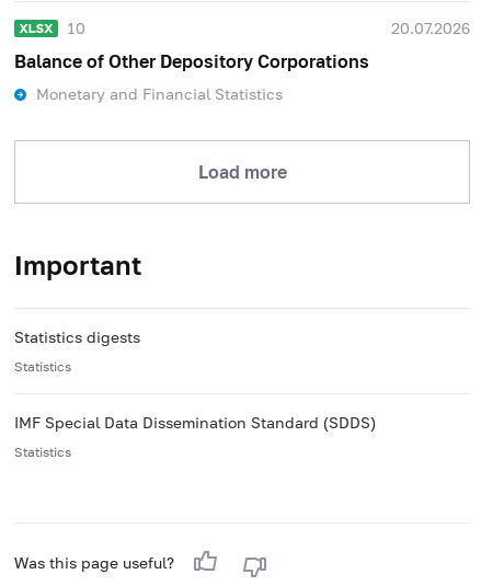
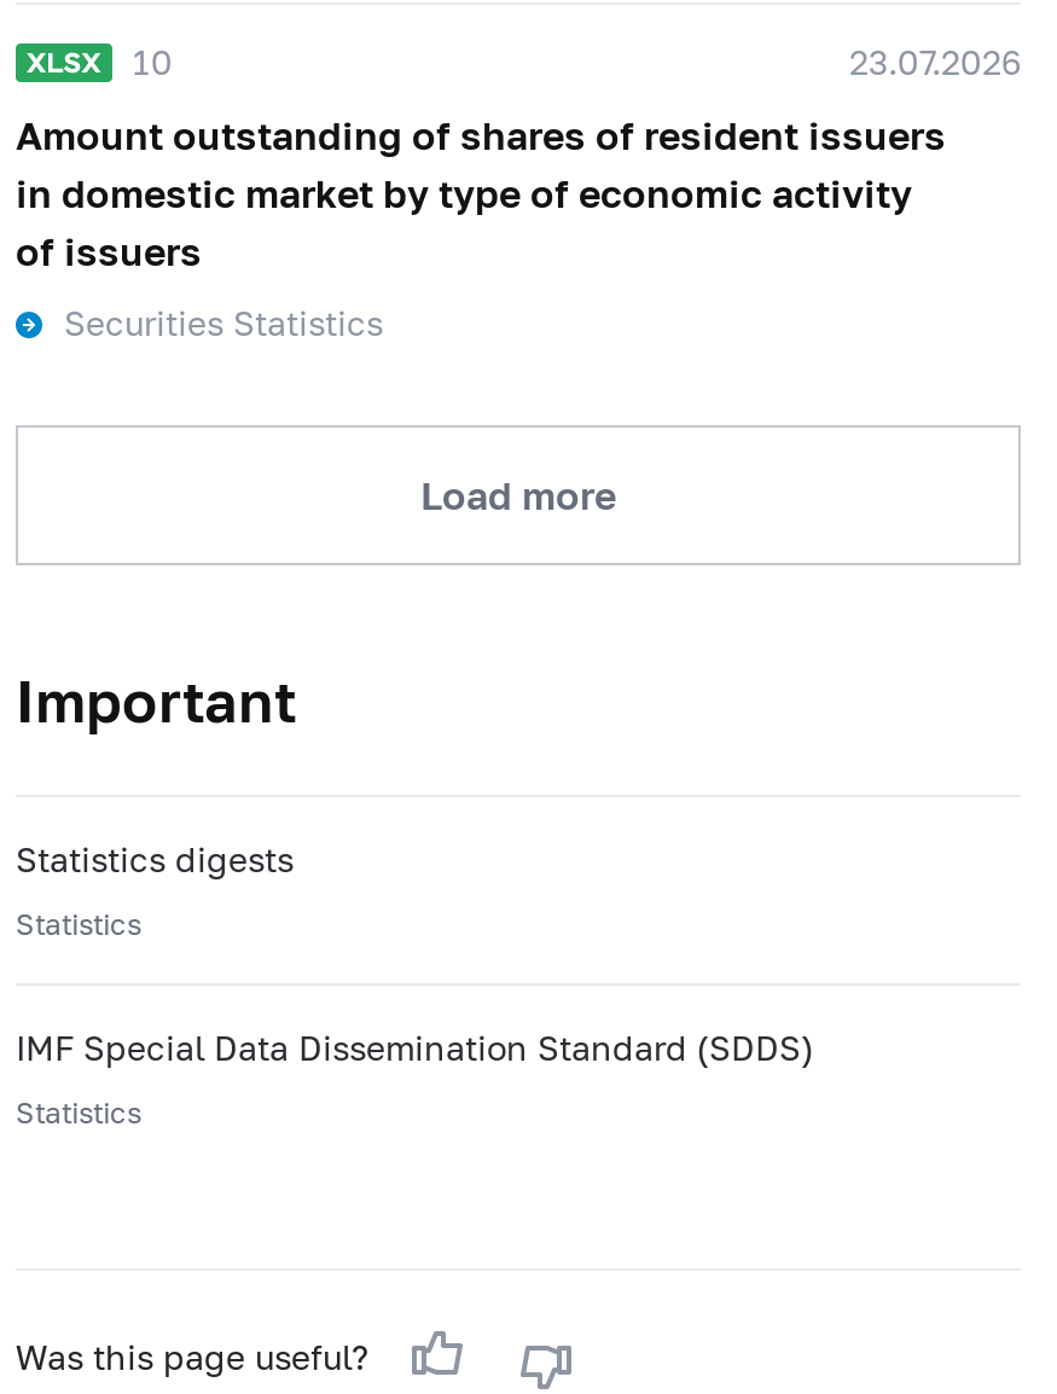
- 20.07.2026
+ 23.07.2026

- Balance of Other Depository Corporations
+ Amount outstanding of shares of resident issuers
+ in domestic market by type of economic activity
+ of issuers

- Monetary and Financial Statistics
+ Securities Statistics
